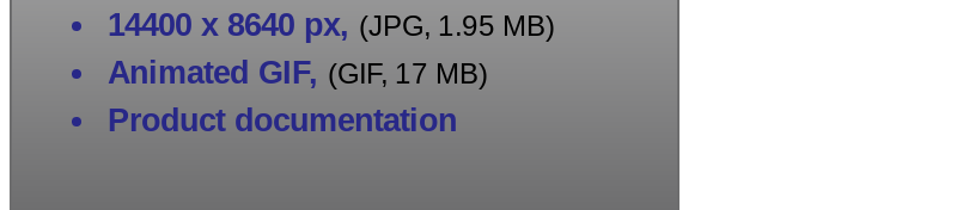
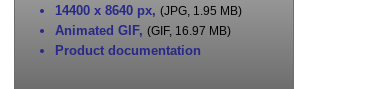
- Animated GIF, (GIF, 17 MB)
+ Animated GIF, (GIF, 16.97 MB)
